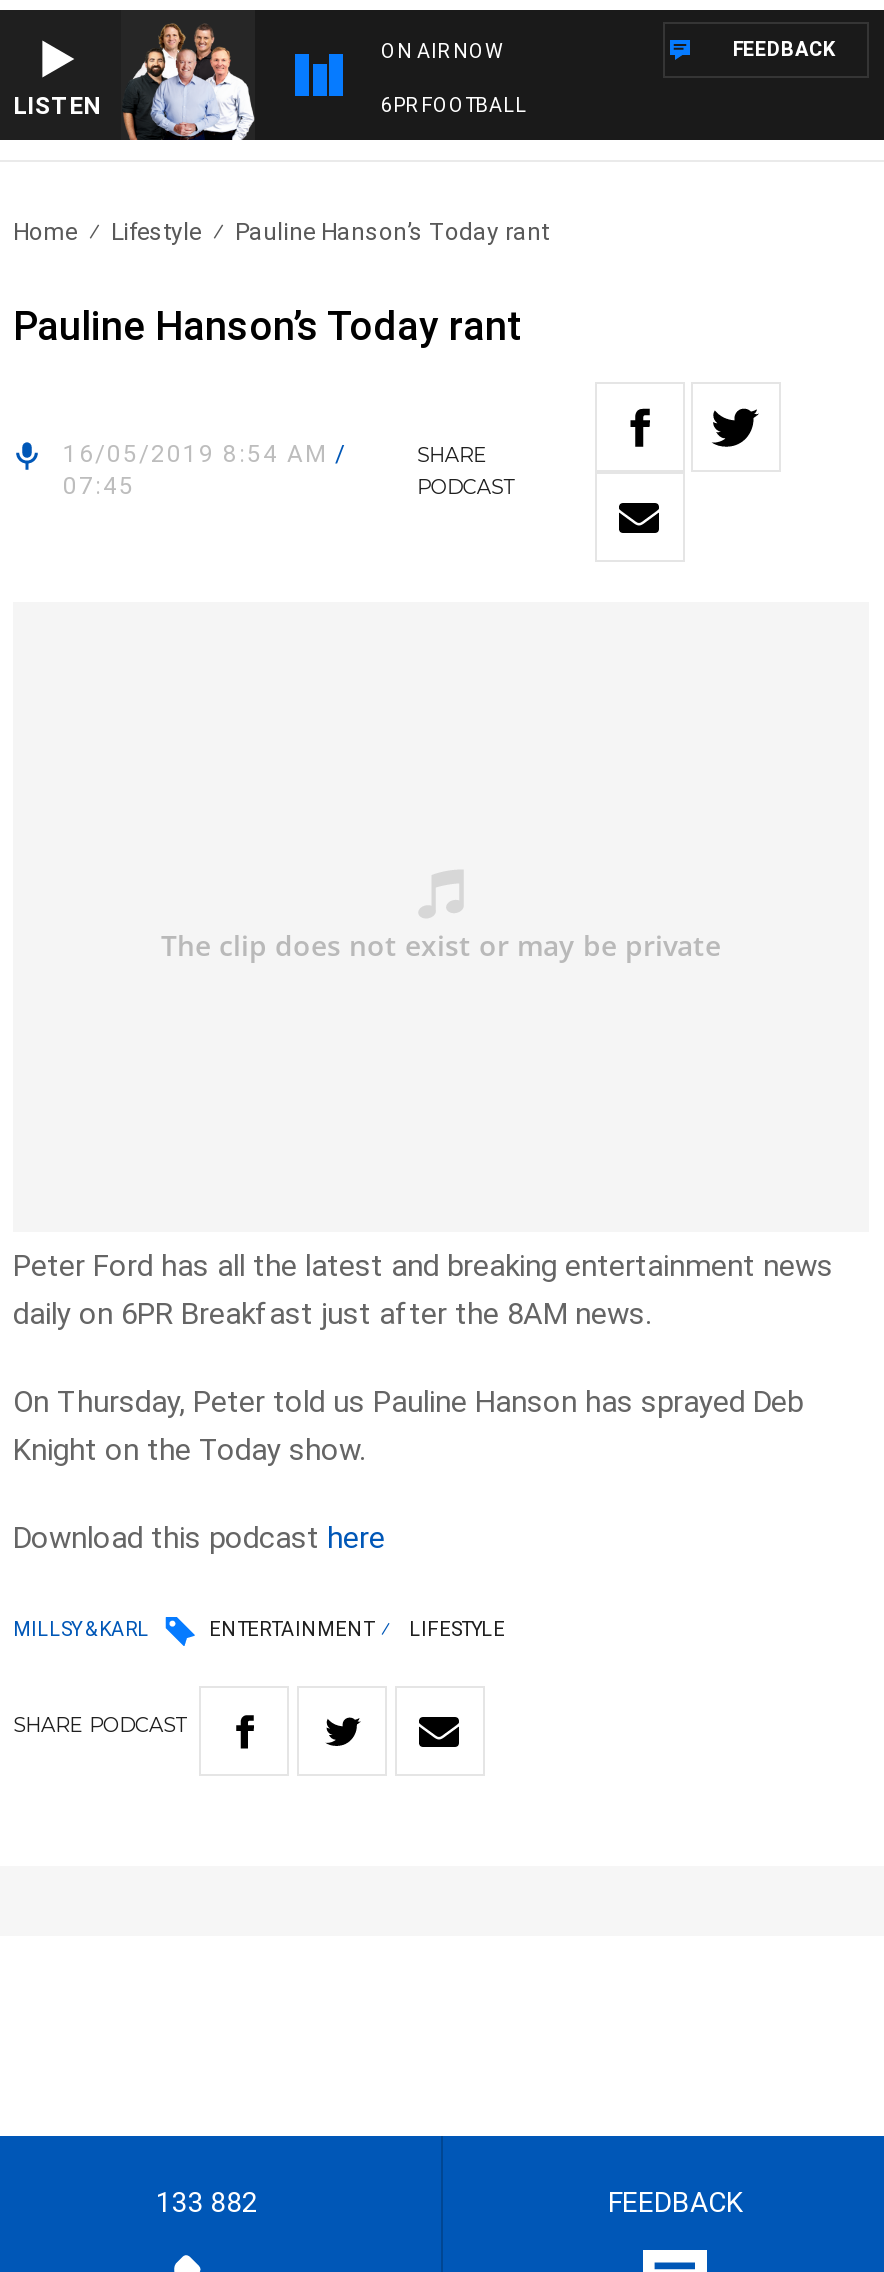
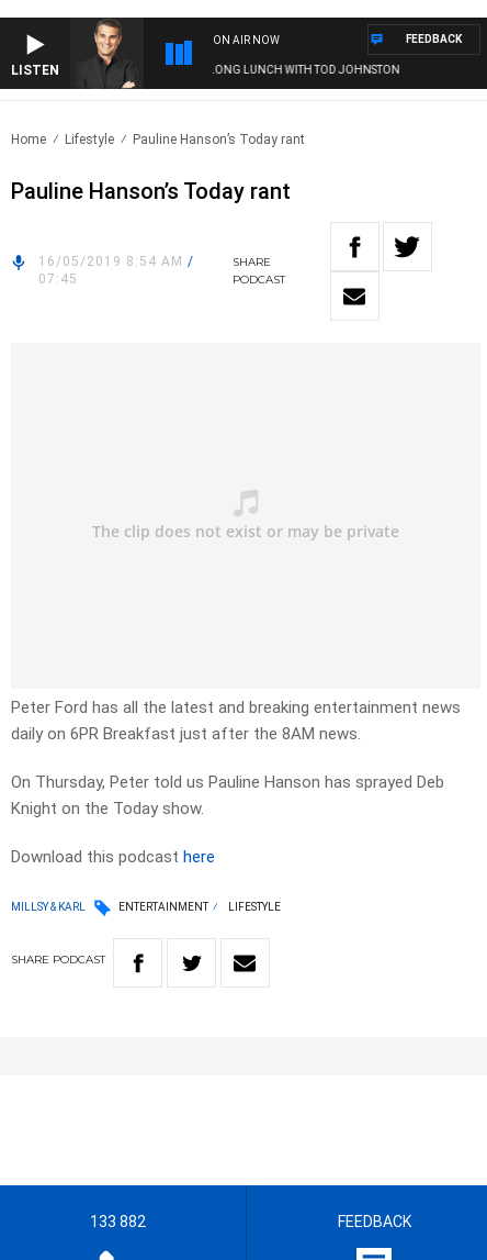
- [image]
+ [image]

- 6PR FOOTBALL
+ THE LONG LUNCH WITH TOD JOHNSTON
